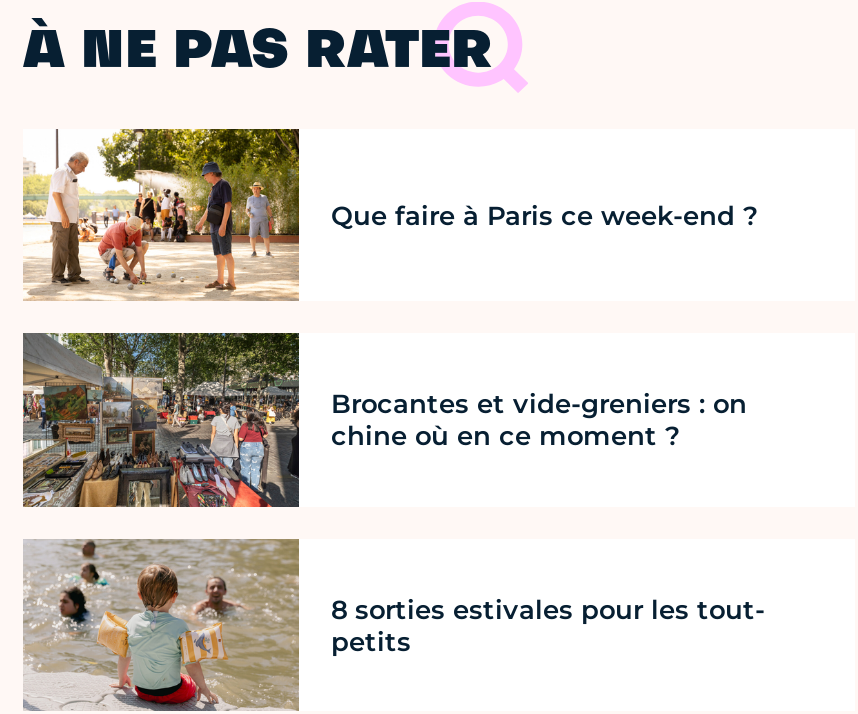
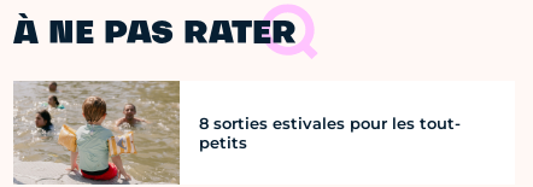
- [image]
- Que faire à Paris ce week-end ?

- [image]
- Brocantes et vide-greniers : on
- chine où en ce moment ?
